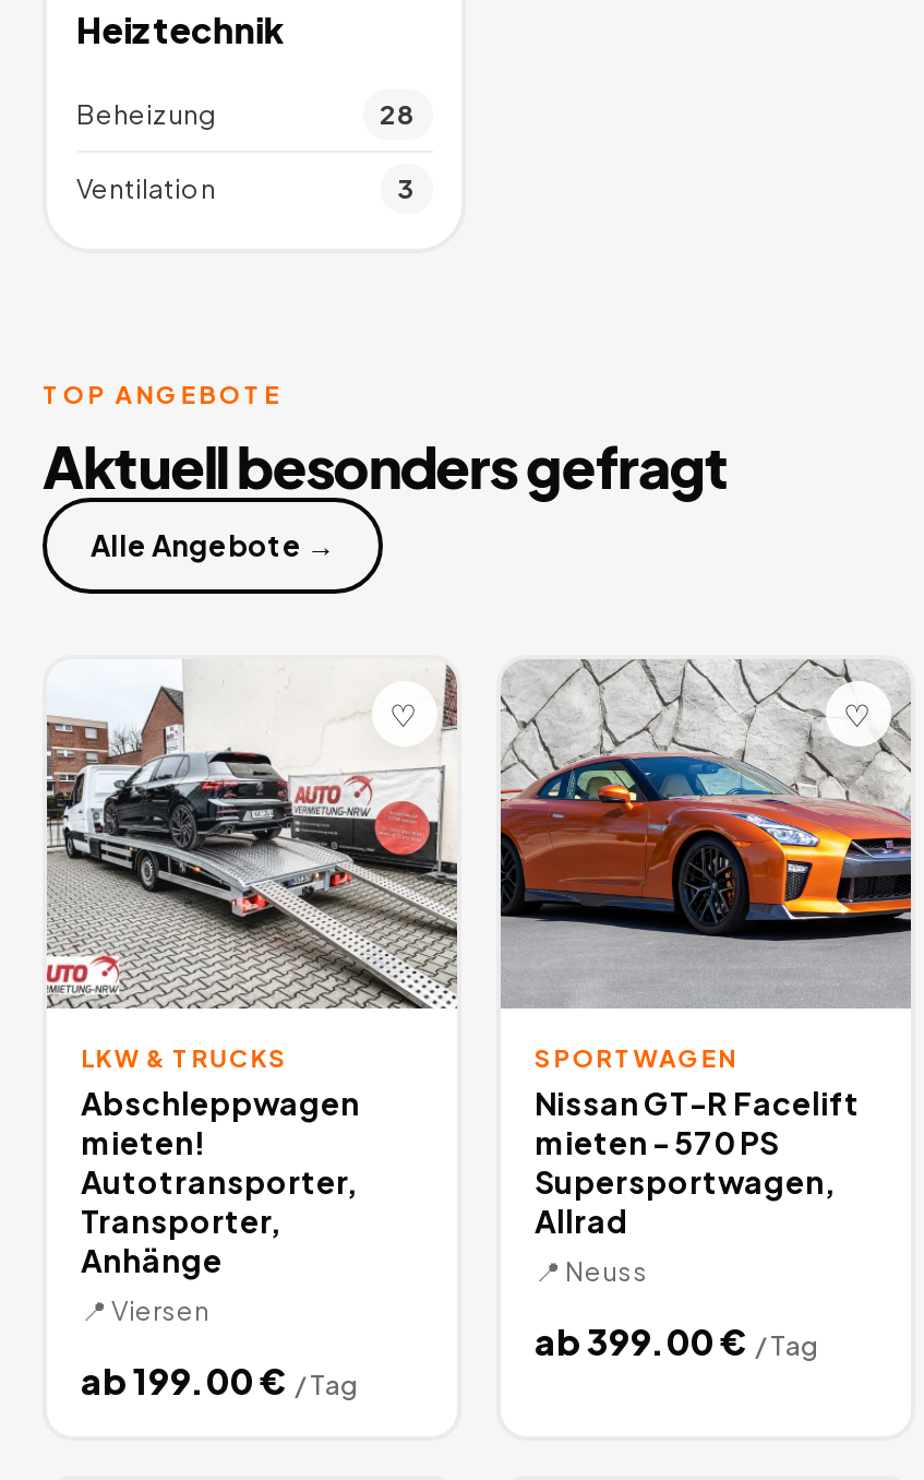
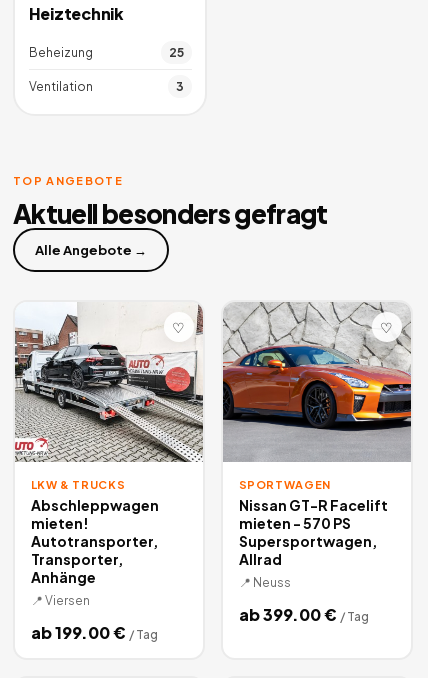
- 28
+ 25
